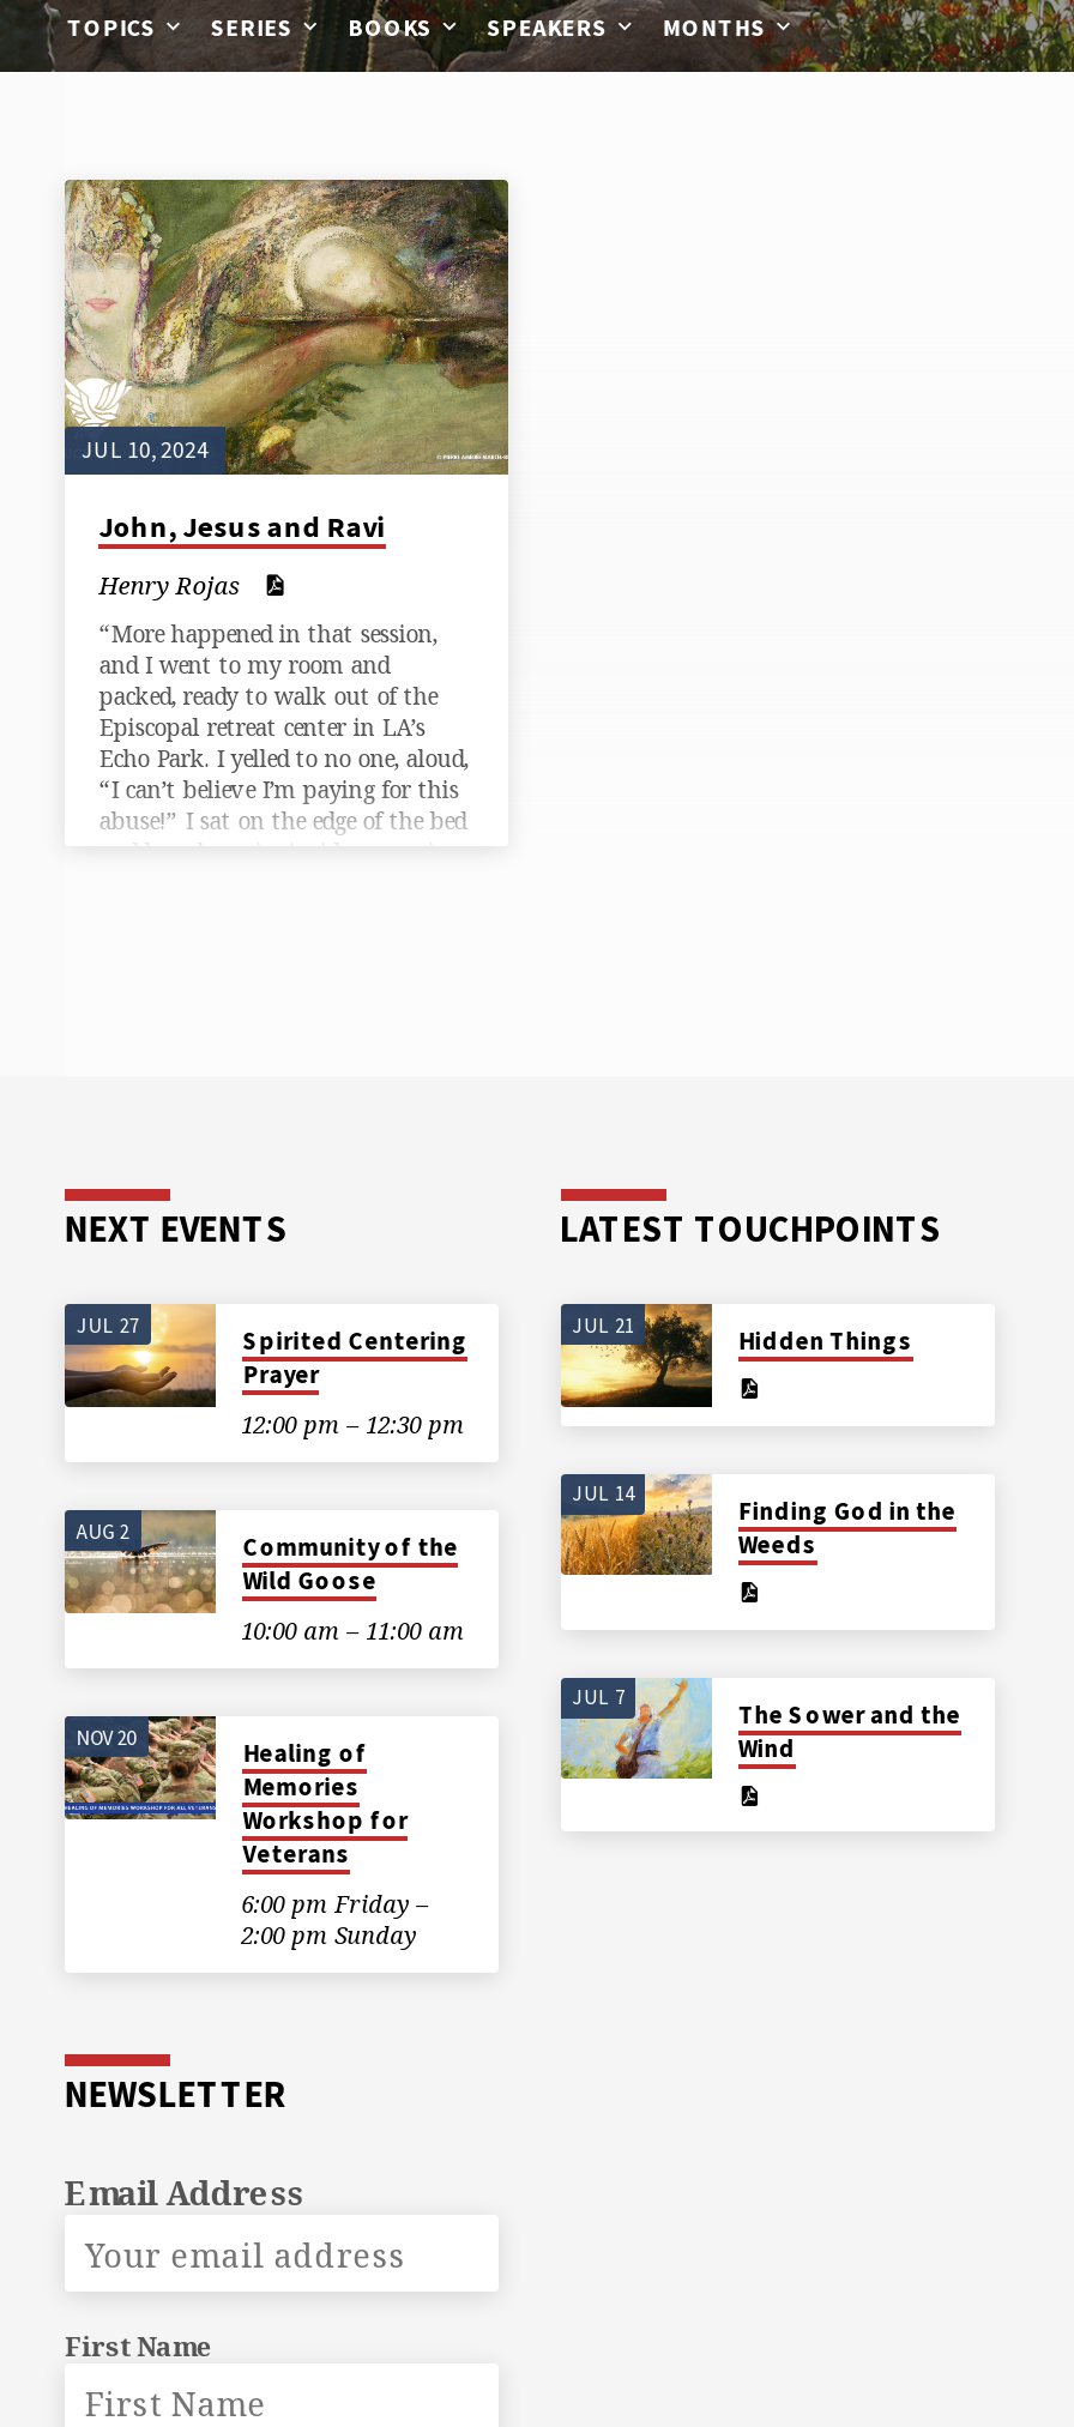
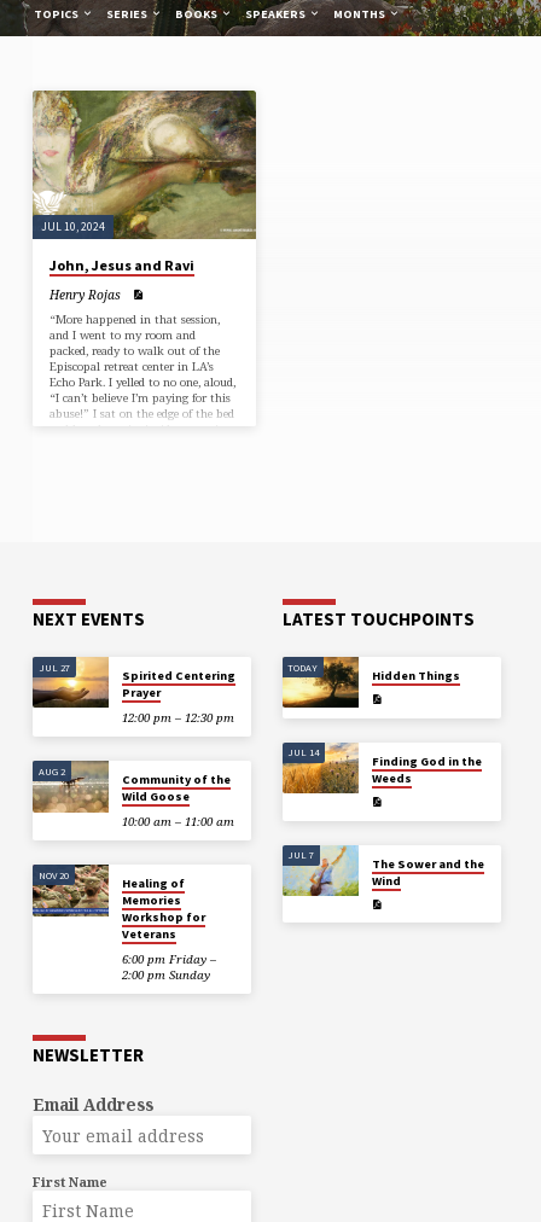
- JUL 21
+ TODAY
